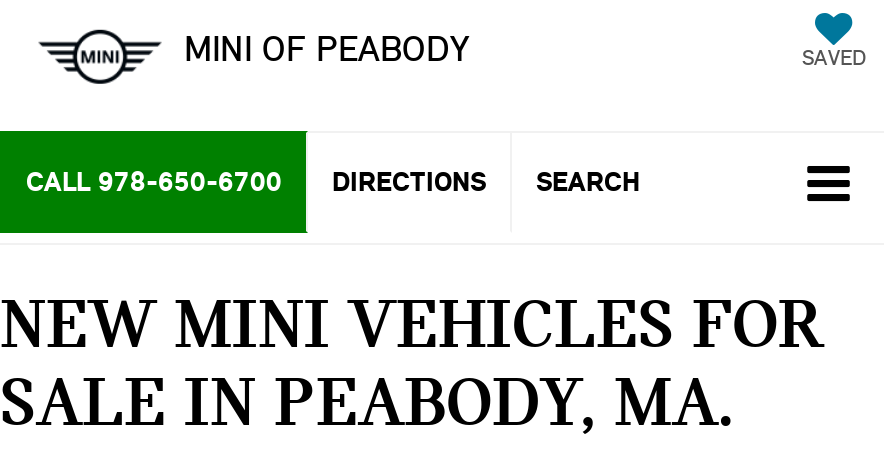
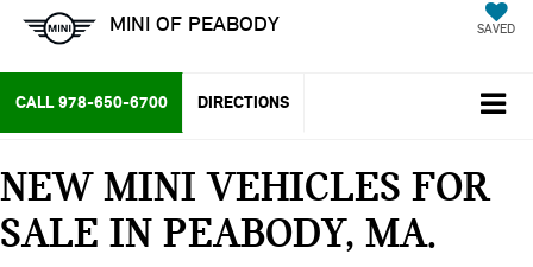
- SEARCH
